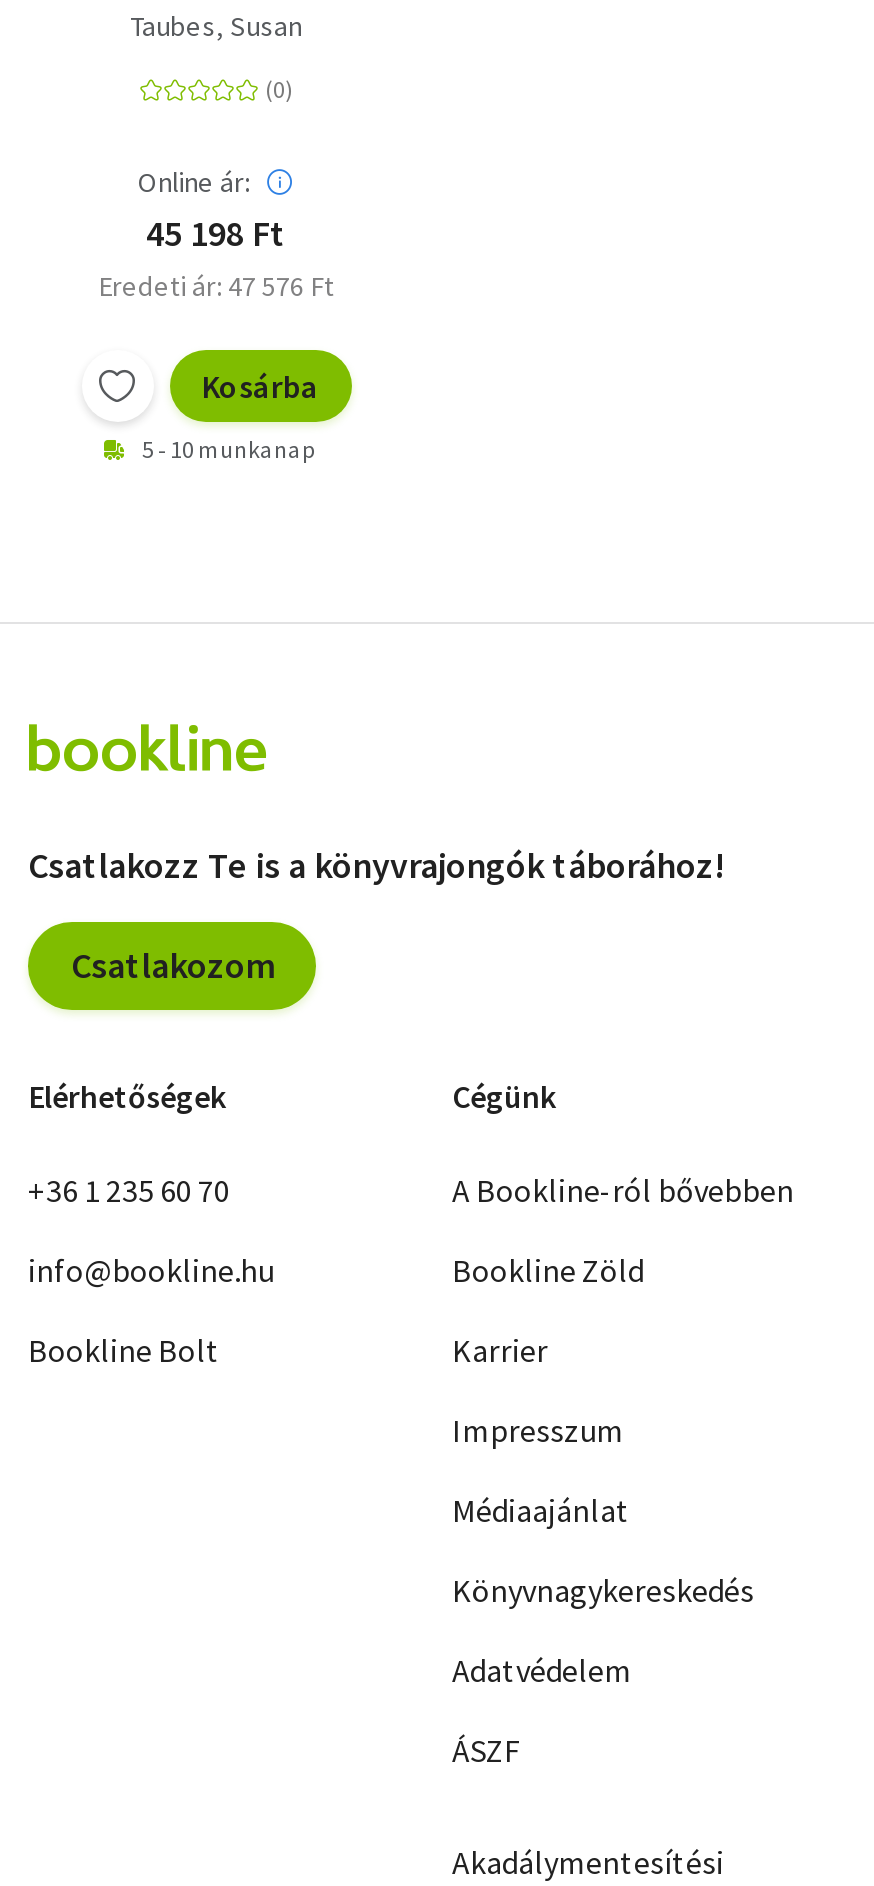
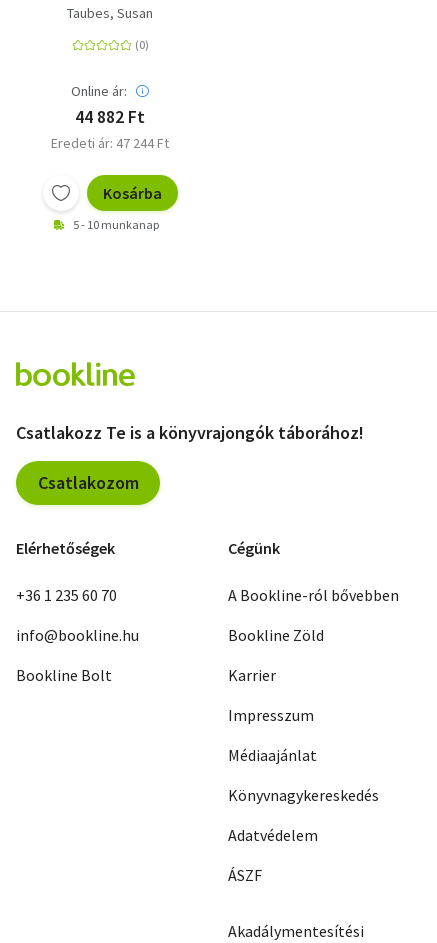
- 45 198 Ft
+ 44 882 Ft

- Eredeti ár: 47 576 Ft
+ Eredeti ár: 47 244 Ft
